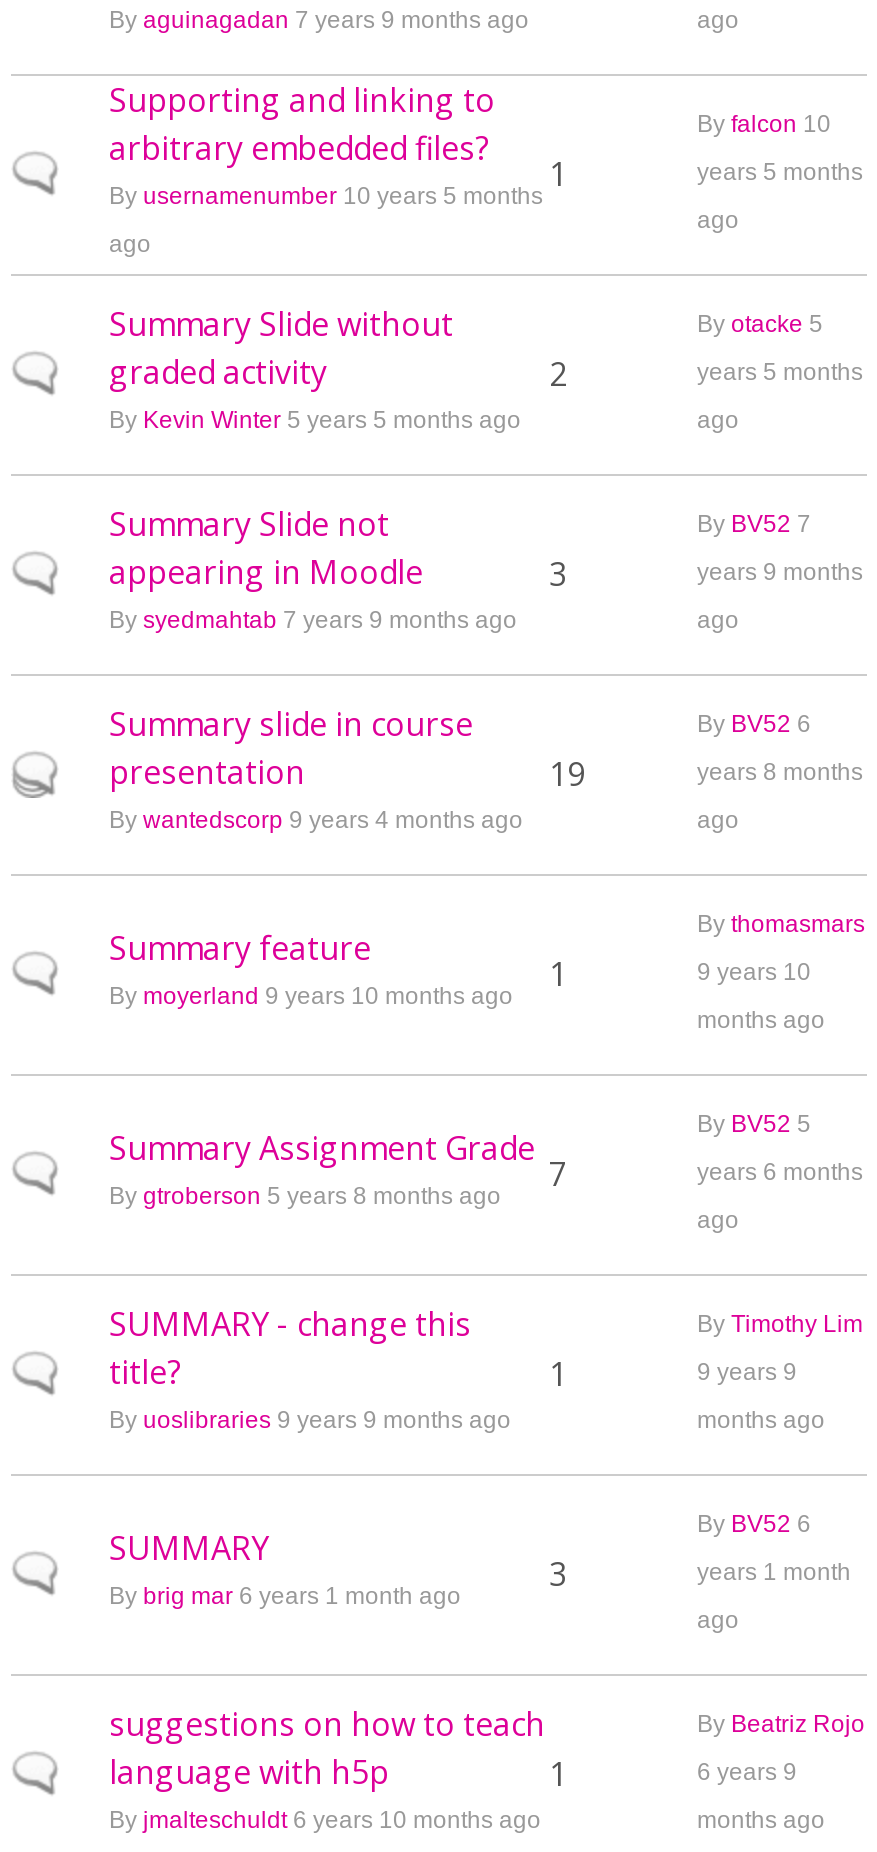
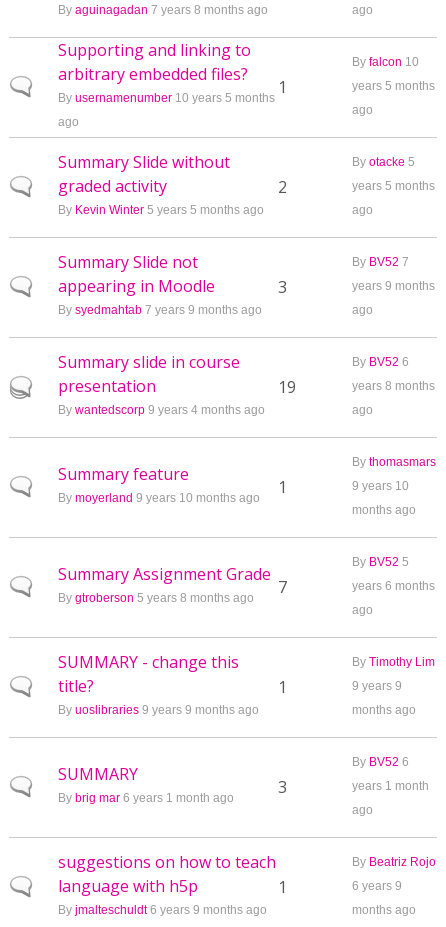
- By aguinagadan 7 years 9 months ago
+ By aguinagadan 7 years 8 months ago

- By jmalteschuldt 6 years 10 months ago
+ By jmalteschuldt 6 years 9 months ago
